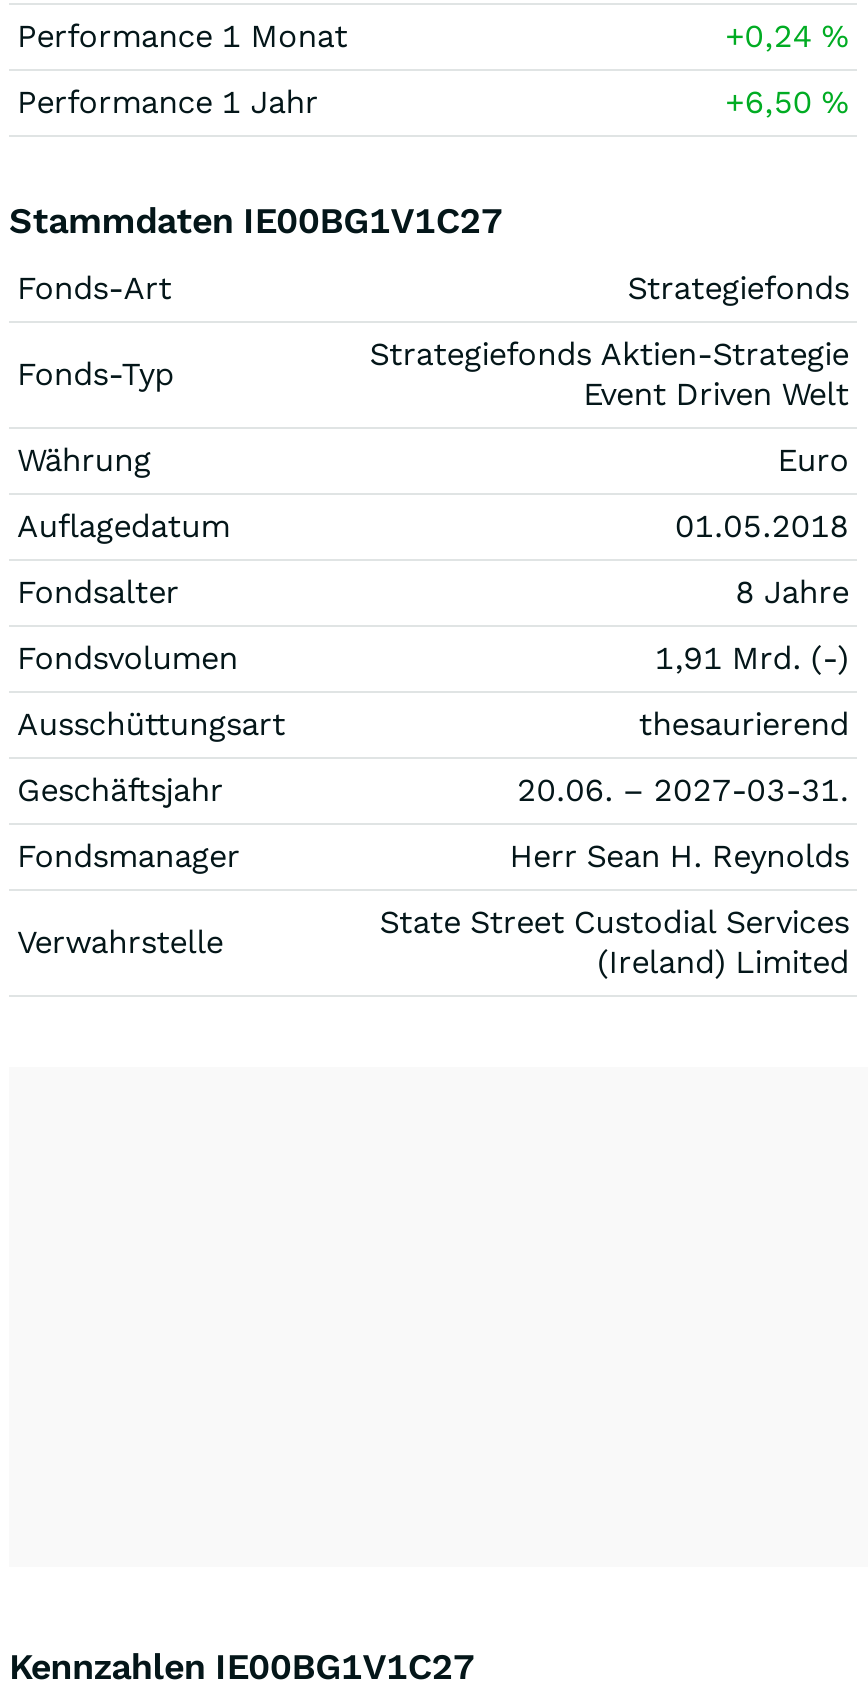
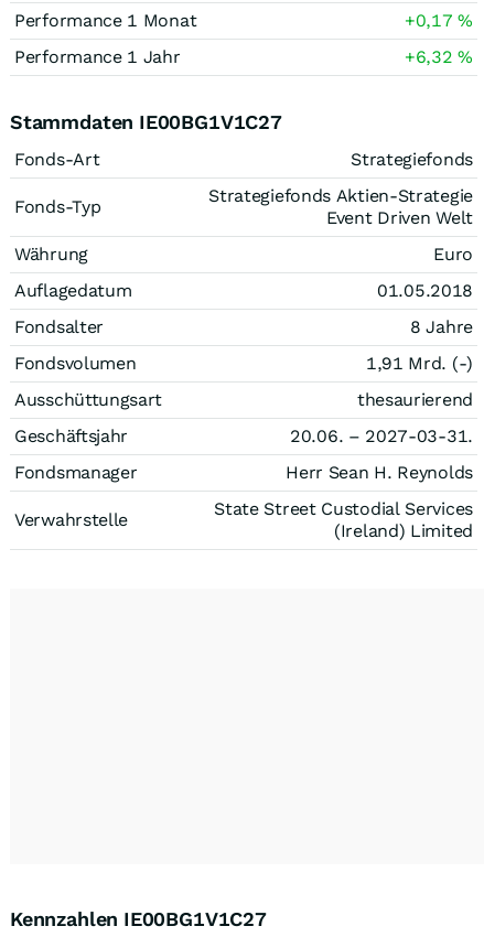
- +0,24%
+ +0,17%

- +6,50%
+ +6,32%
